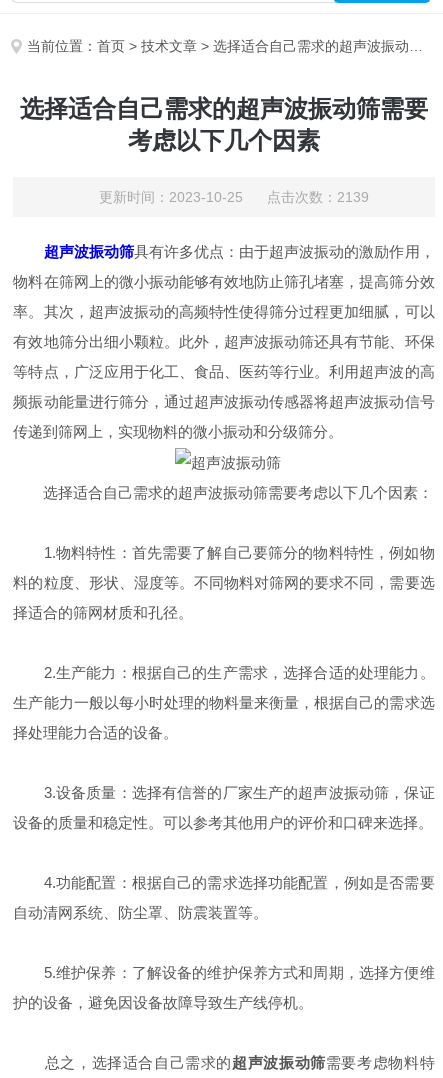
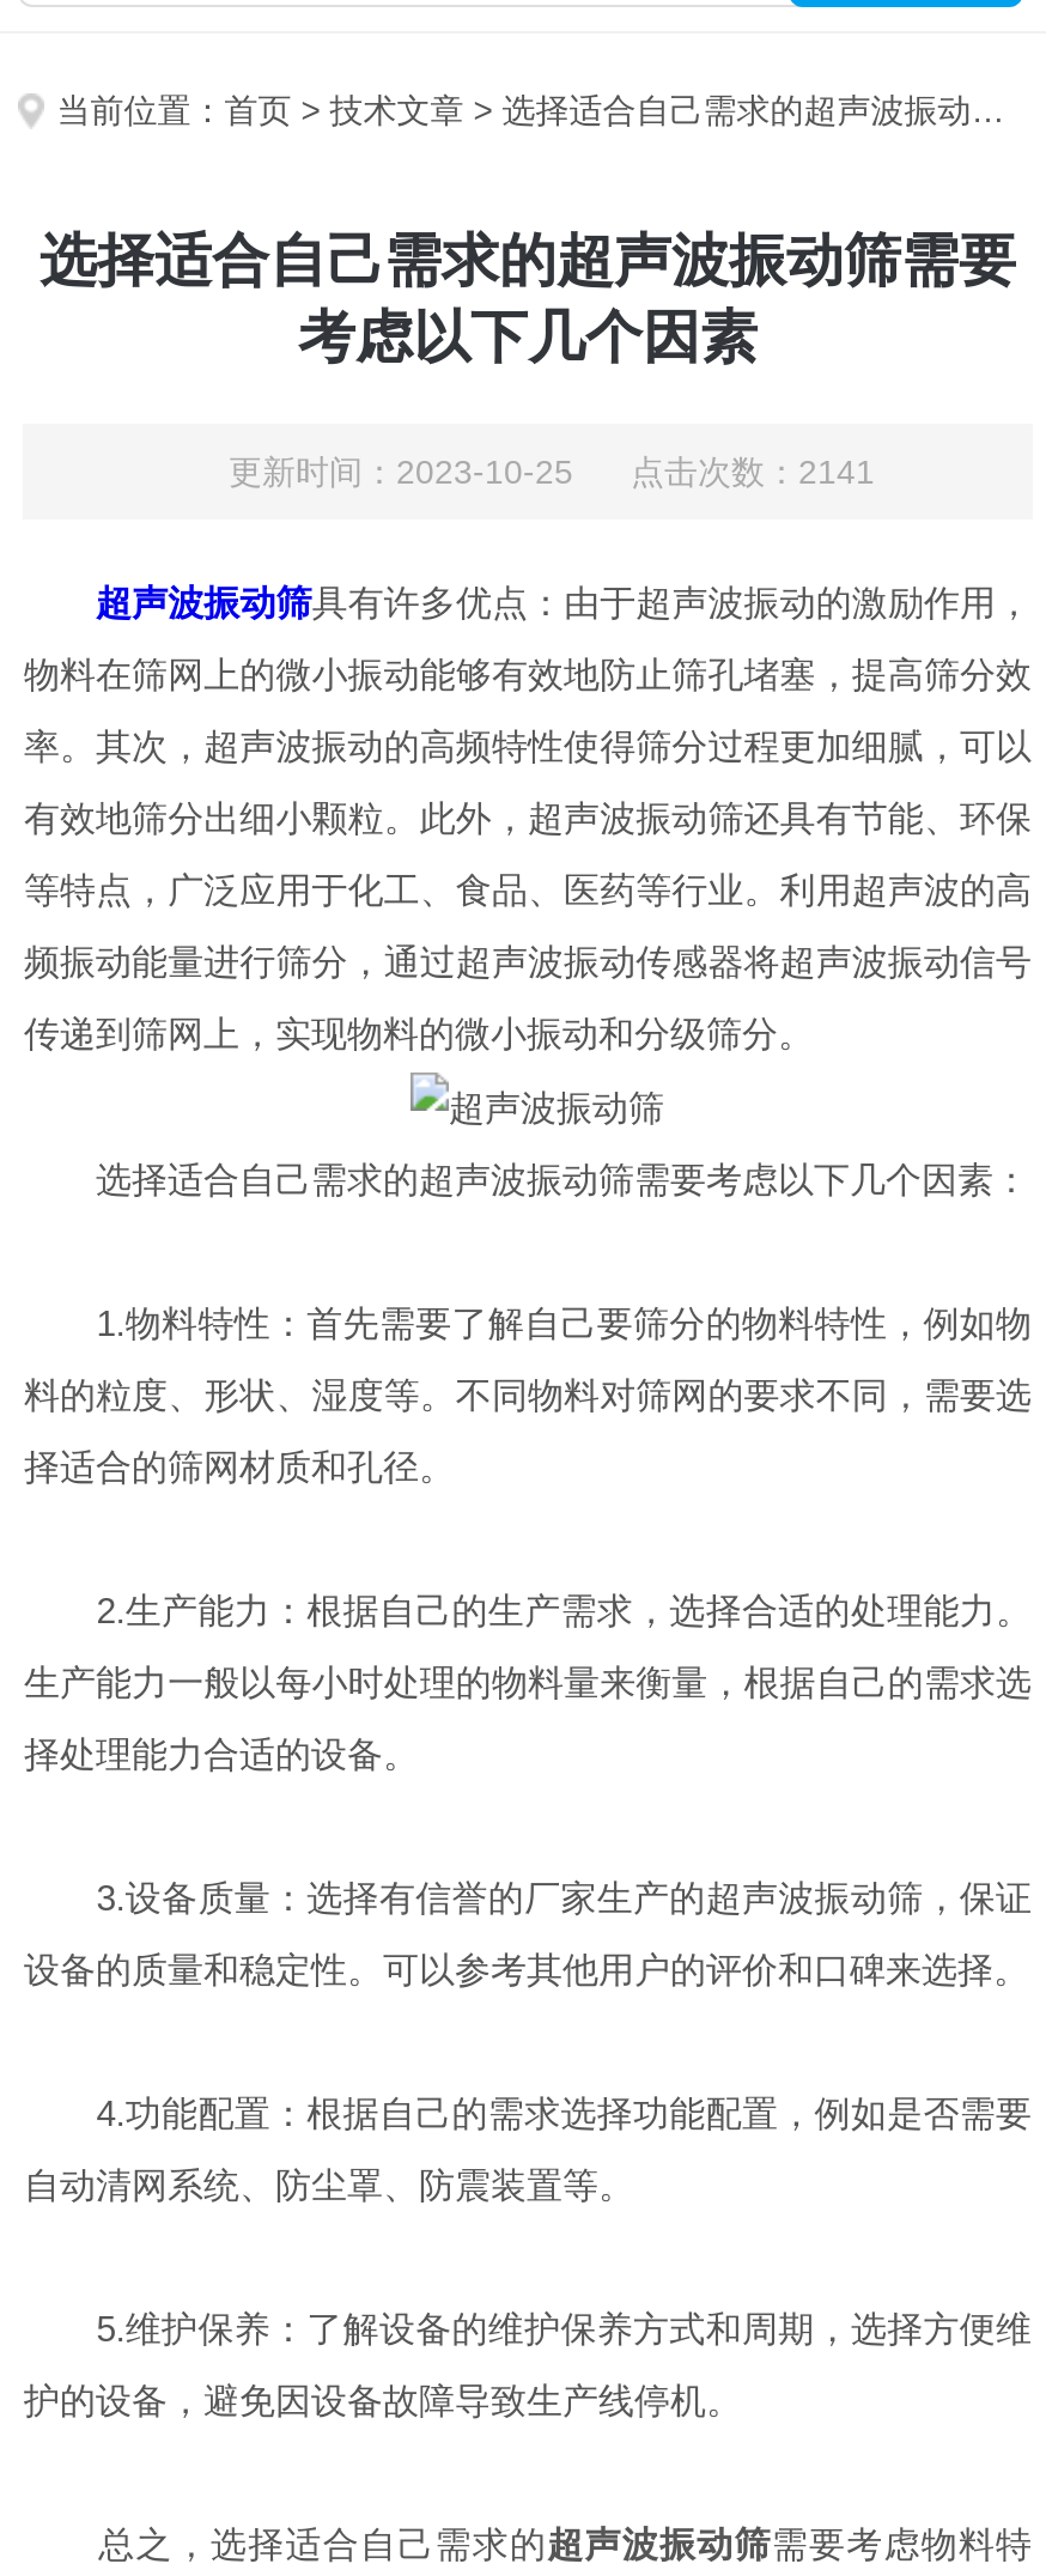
- 更新时间：2023-10-25 点击次数：2139
+ 更新时间：2023-10-25 点击次数：2141
